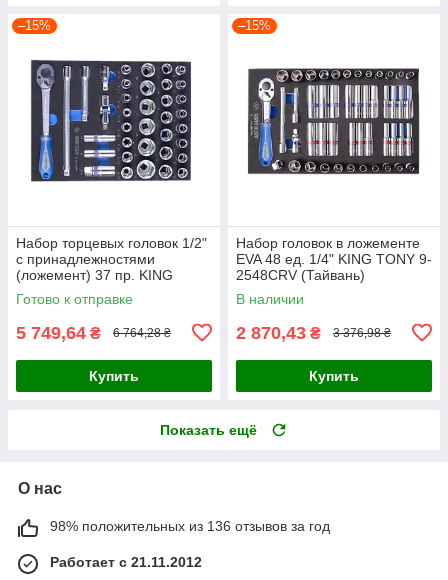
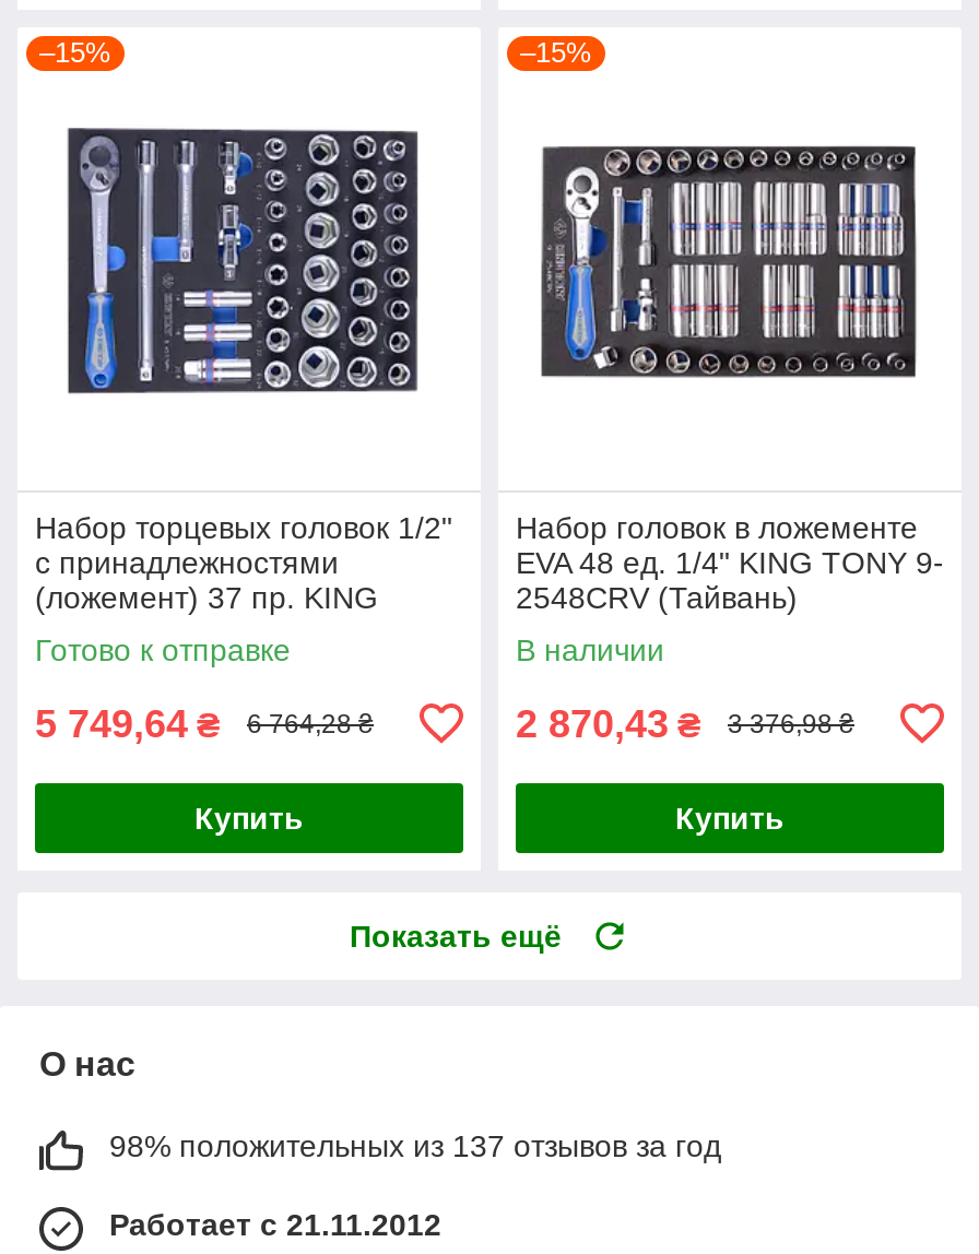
- 98% положительных из 136 отзывов за год
+ 98% положительных из 137 отзывов за год
